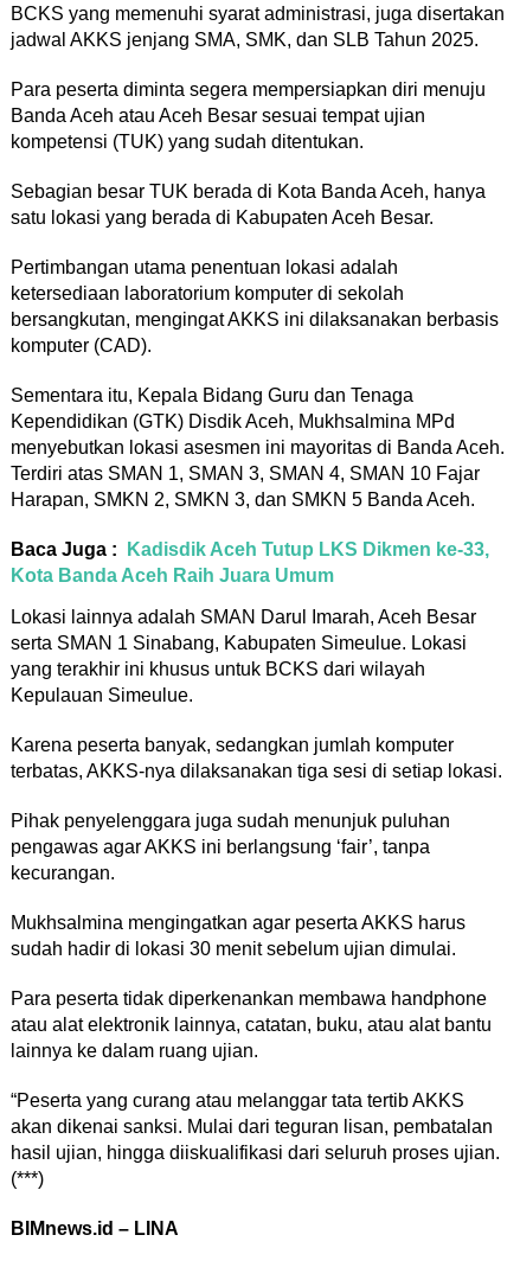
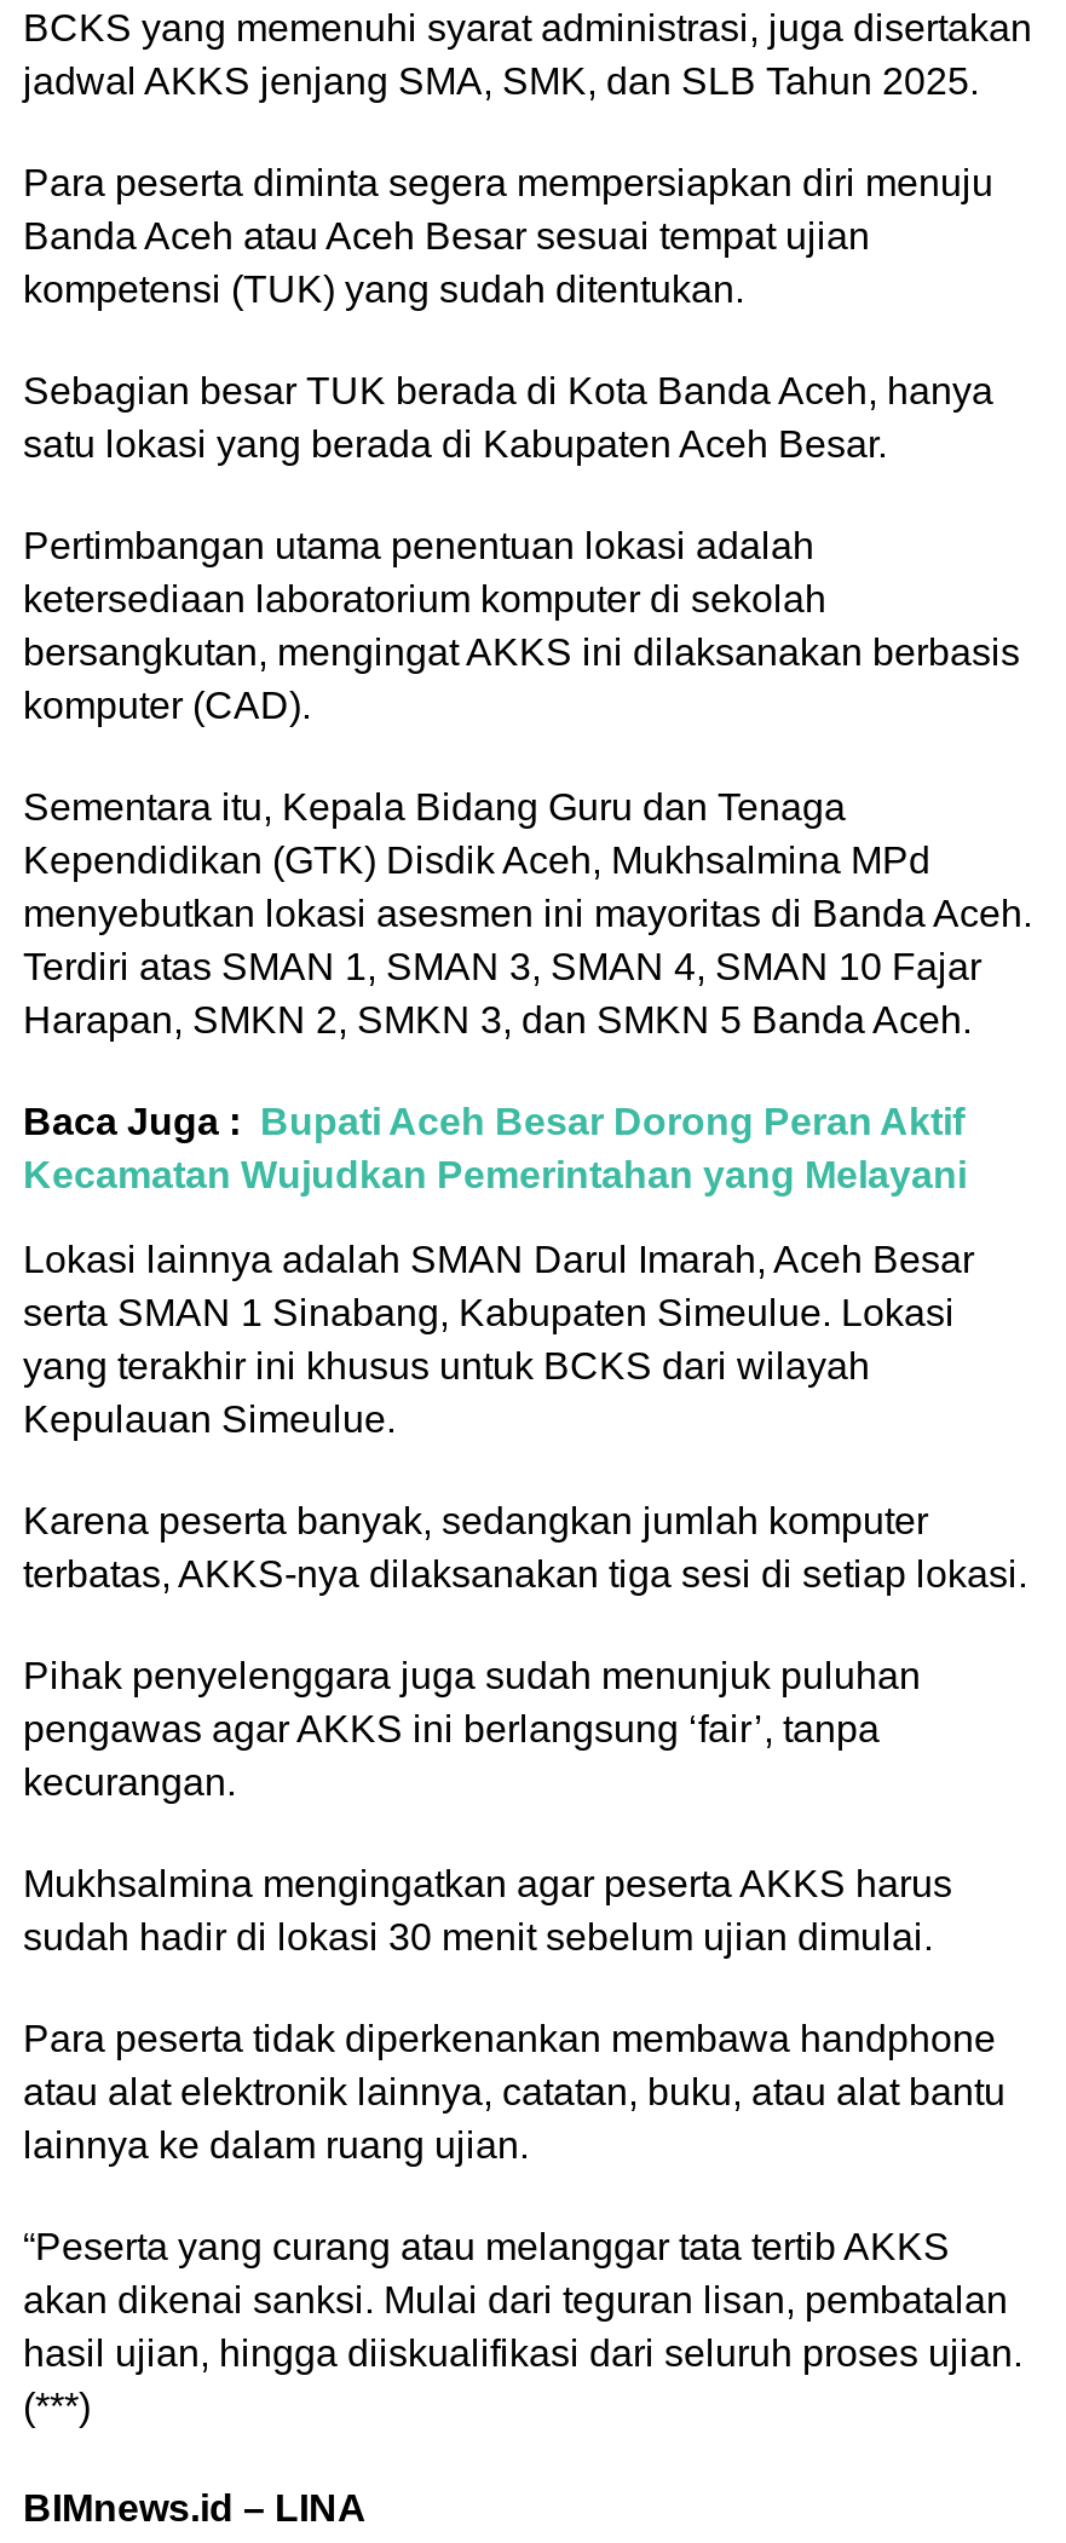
- Baca Juga : Kadisdik Aceh Tutup LKS Dikmen ke-33,
- Kota Banda Aceh Raih Juara Umum
+ Baca Juga : Bupati Aceh Besar Dorong Peran Aktif
+ Kecamatan Wujudkan Pemerintahan yang Melayani
